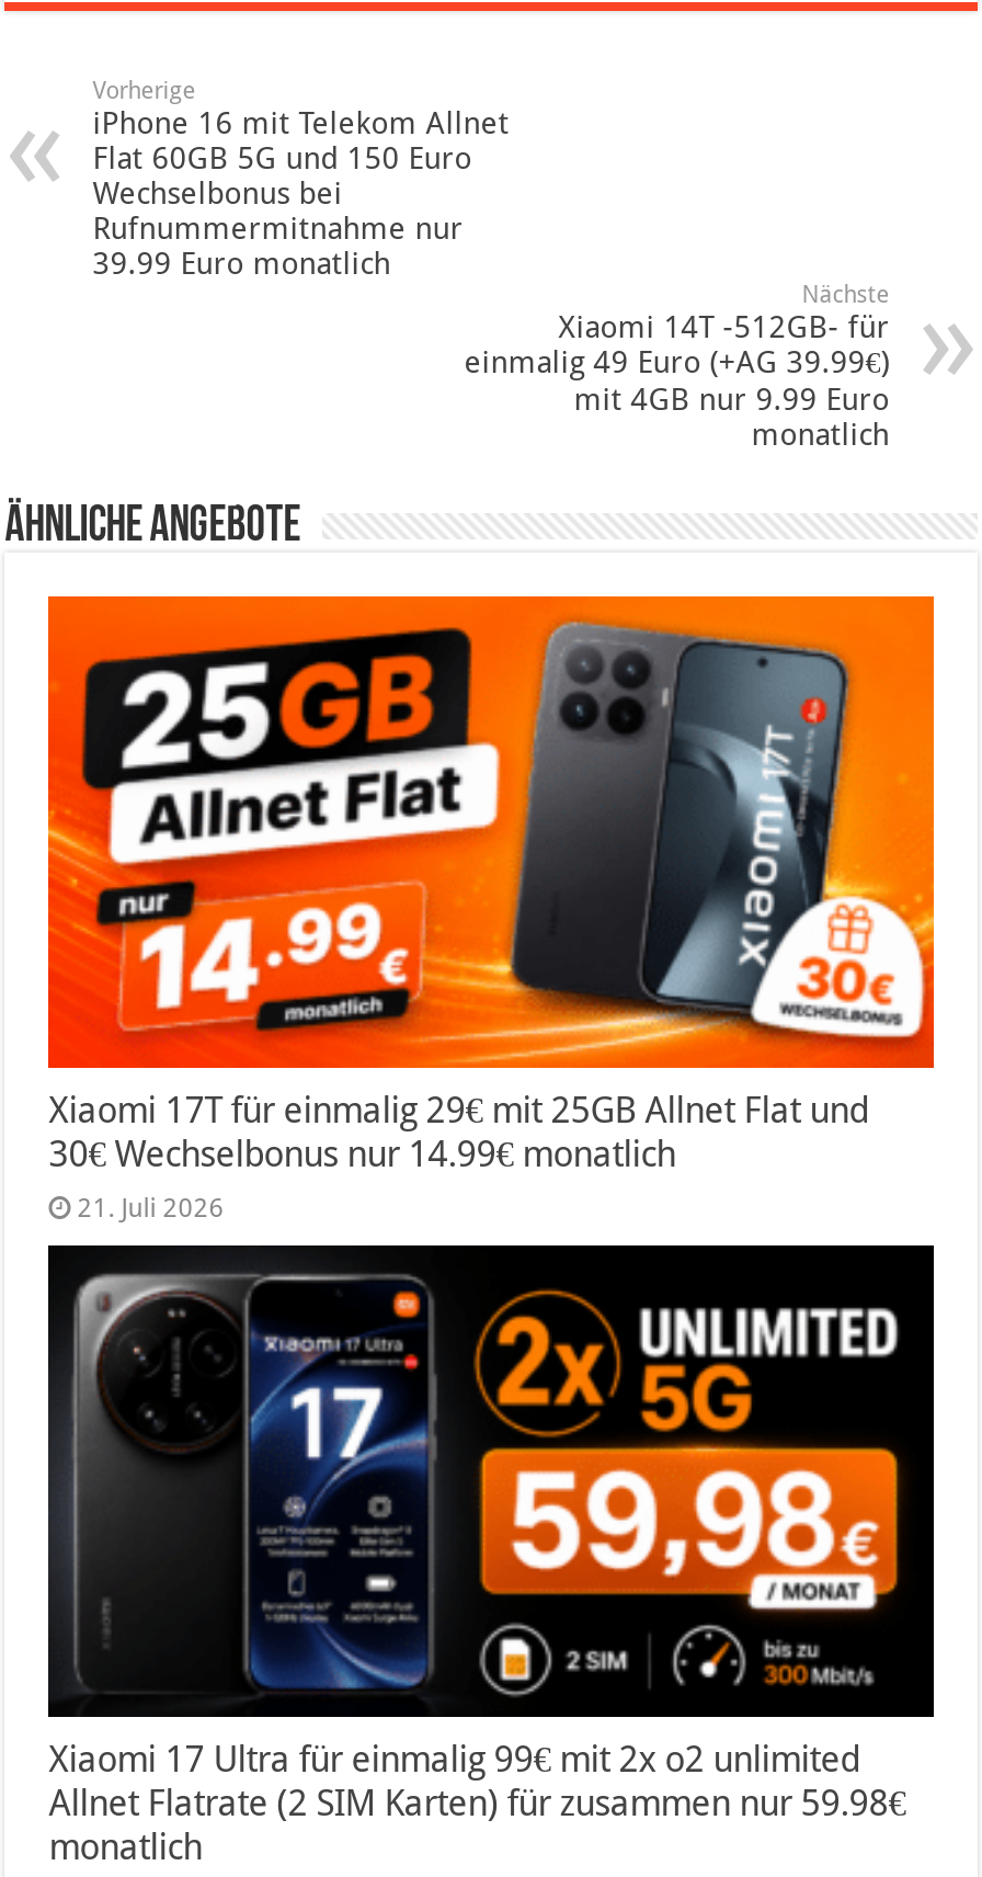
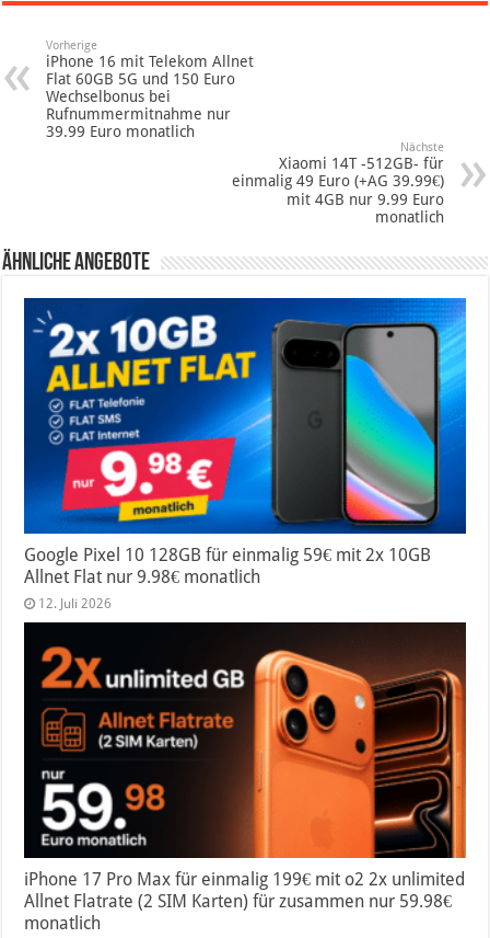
- [image]
- Xiaomi 17T für einmalig 29€ mit 25GB Allnet Flat und
- 30€ Wechselbonus nur 14.99€ monatlich
- 21. Juli 2026
+ [image]
+ Google Pixel 10 128GB für einmalig 59€ mit 2x 10GB
+ Allnet Flat nur 9.98€ monatlich
+ 12. Juli 2026

- [image]
- Xiaomi 17 Ultra für einmalig 99€ mit 2x o2 unlimited
+ [image]
+ iPhone 17 Pro Max für einmalig 199€ mit o2 2x unlimited
